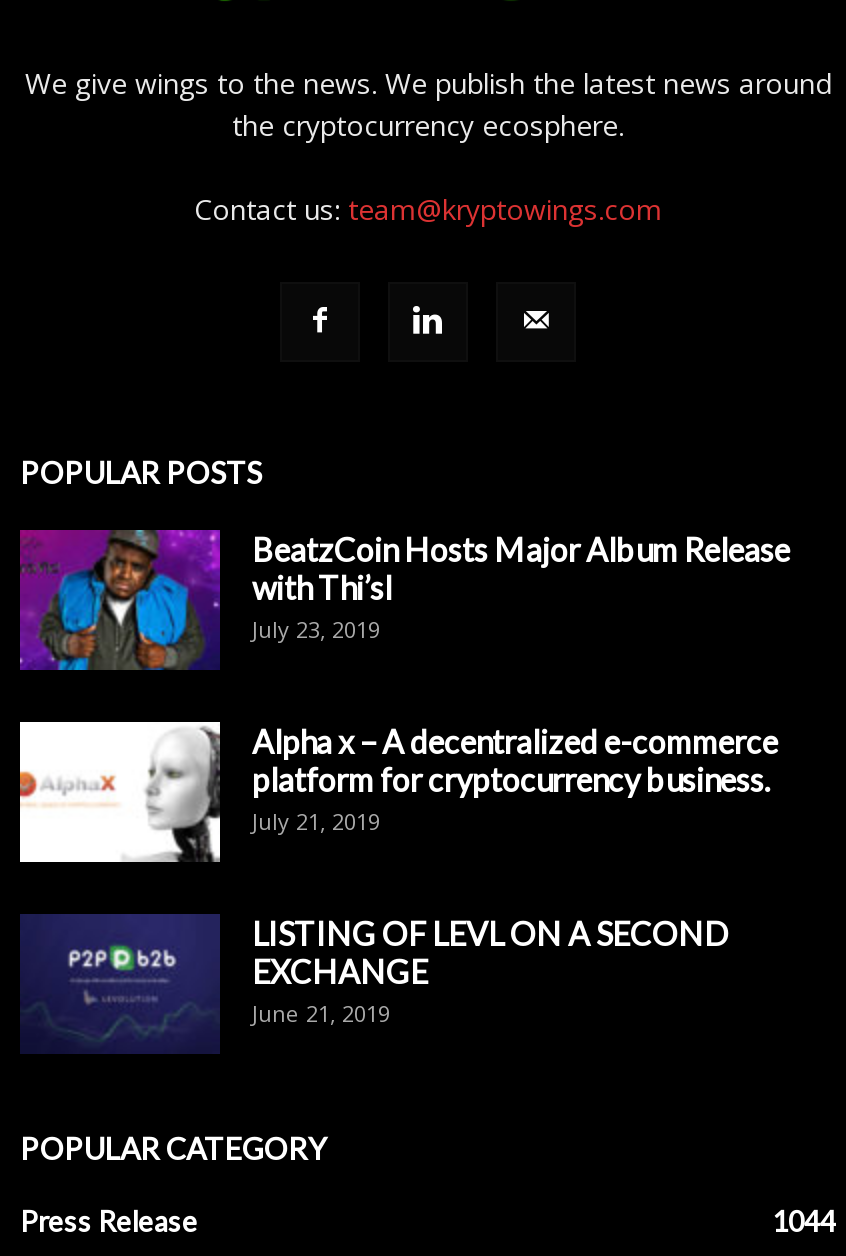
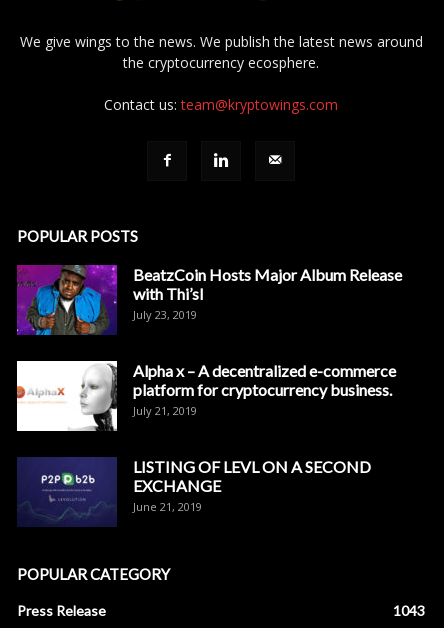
- 1044
+ 1043
